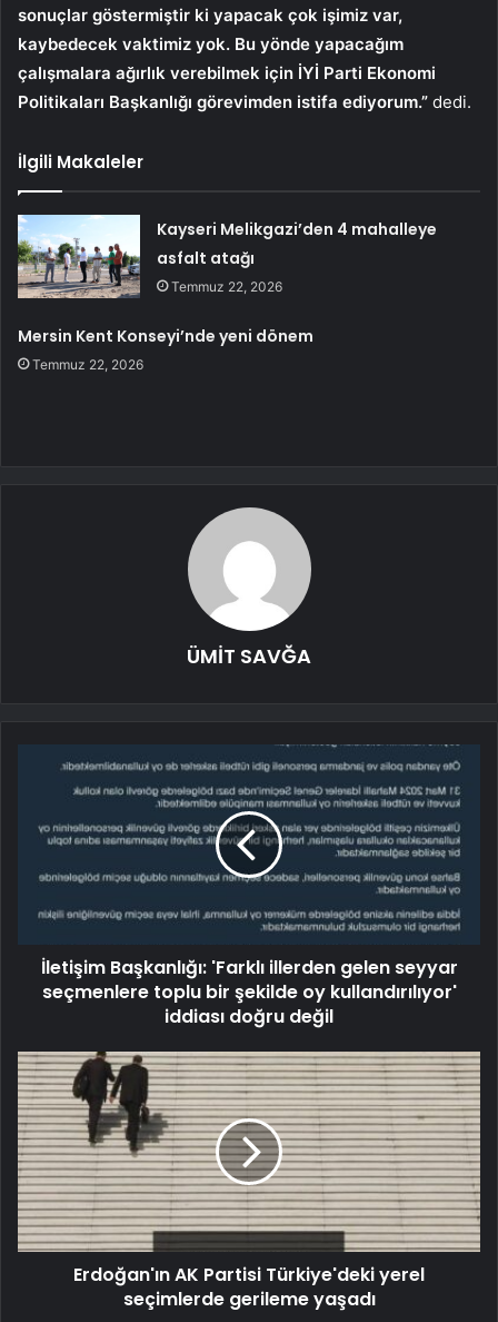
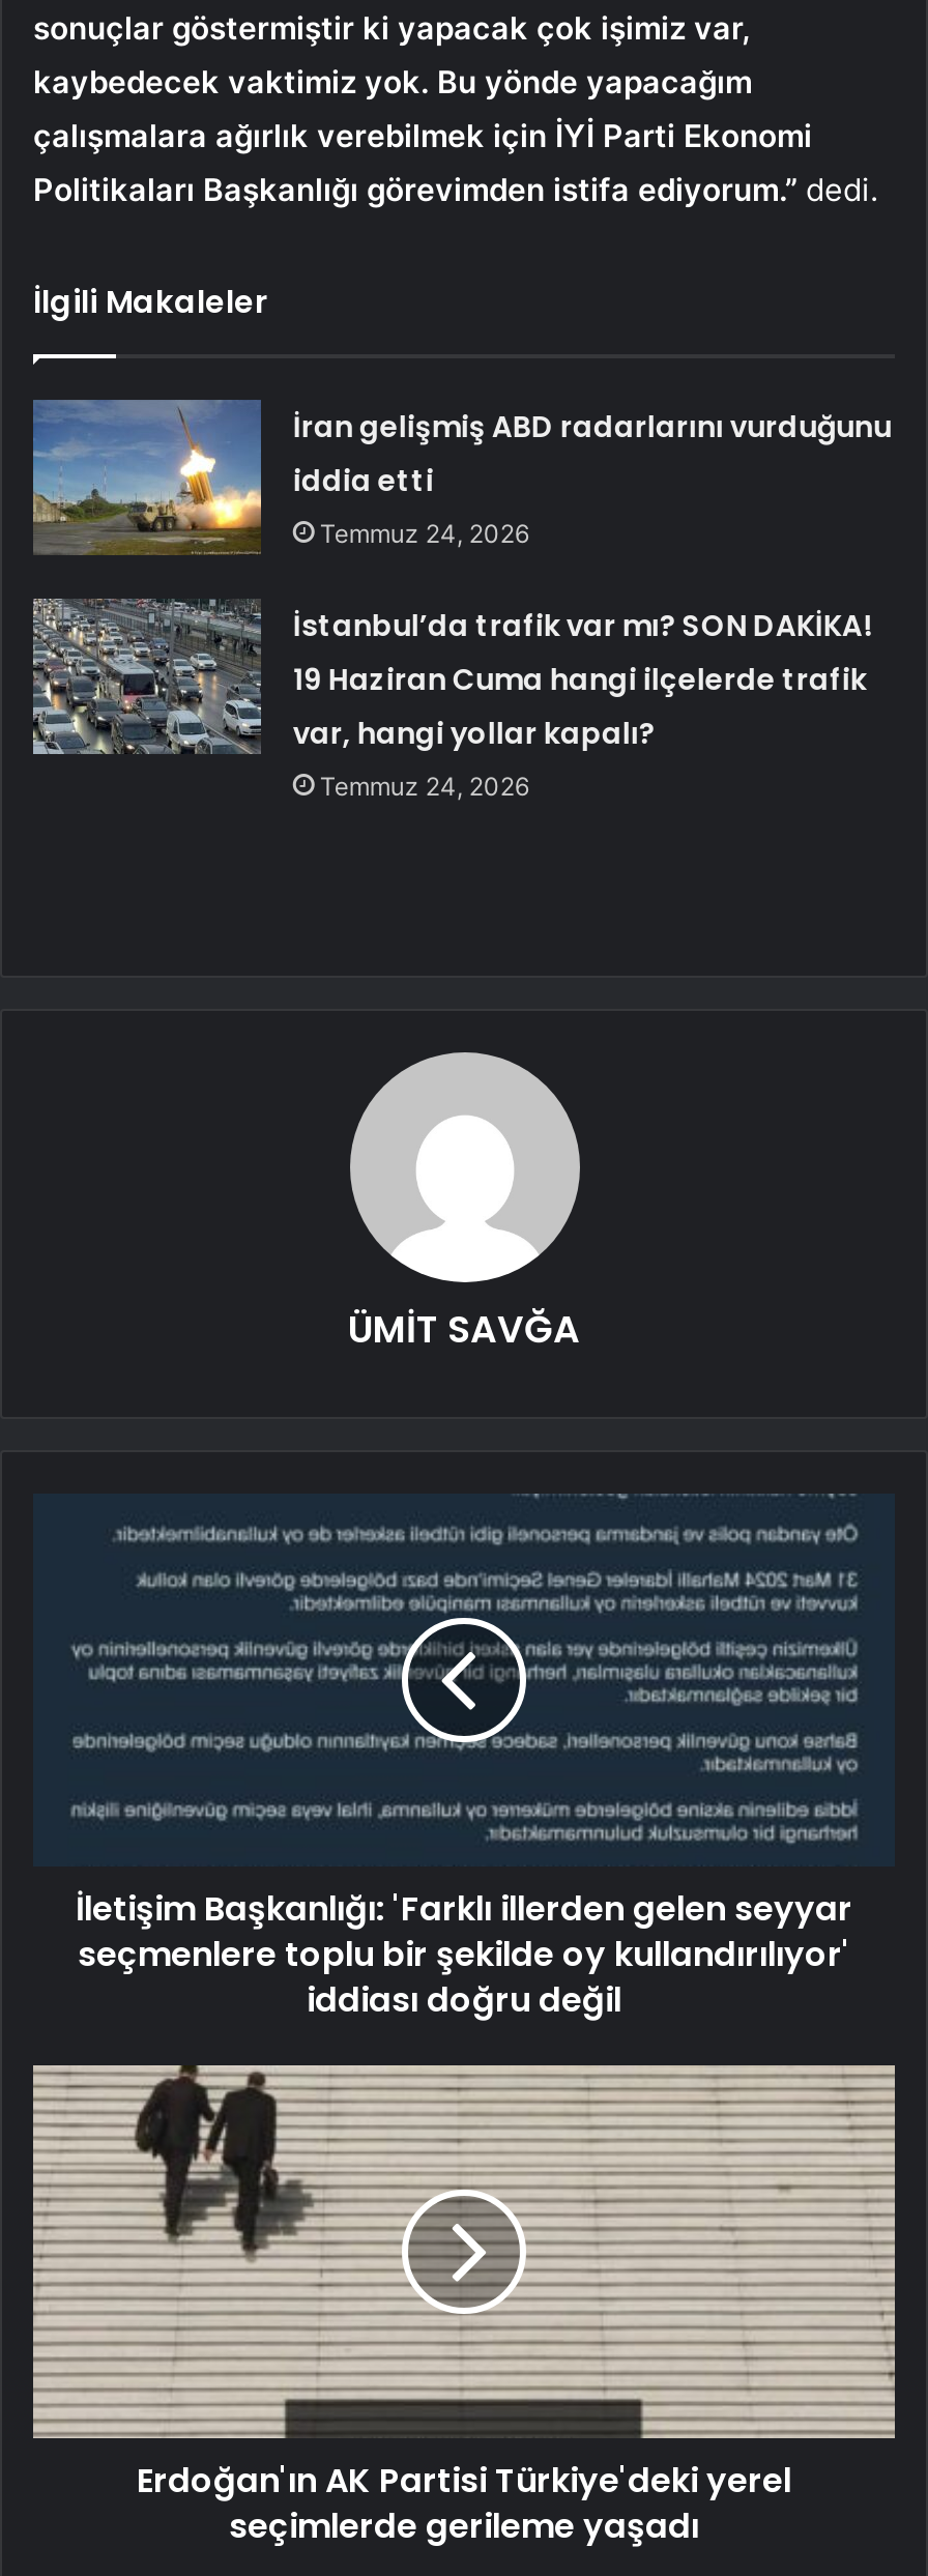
- [image]
- Kayseri Melikgazi’den 4 mahalleye
- asfalt atağı
- Temmuz 22, 2026
+ [image]
+ İran gelişmiş ABD radarlarını vurduğunu
+ iddia etti
+ Temmuz 24, 2026

- Mersin Kent Konseyi’nde yeni dönem
- Temmuz 22, 2026
+ İstanbul’da trafik var mı? SON DAKİKA!
+ 19 Haziran Cuma hangi ilçelerde trafik
+ var, hangi yollar kapalı?
+ Temmuz 24, 2026
